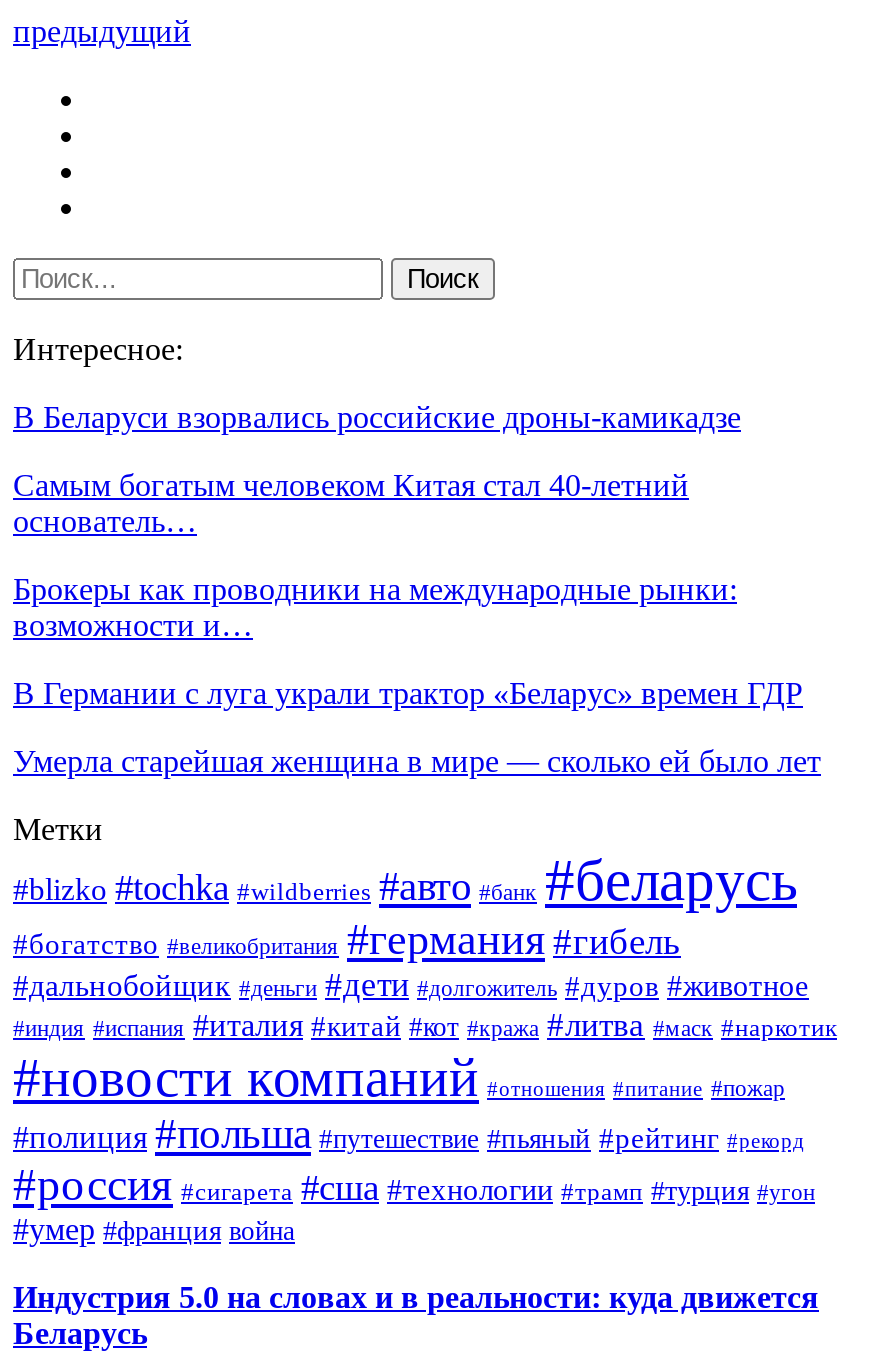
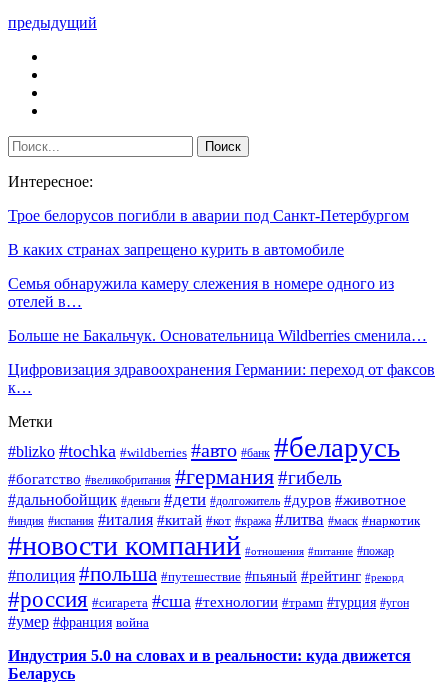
- В Беларуси взорвались российские дроны-камикадзе
+ Трое белорусов погибли в аварии под Санкт-Петербургом

- Самым богатым человеком Китая стал 40-летний
- основатель…
+ В каких странах запрещено курить в автомобиле

- Брокеры как проводники на международные рынки:
- возможности и…
+ Семья обнаружила камеру слежения в номере одного из
+ отелей в…

- В Германии с луга украли трактор «Беларус» времен ГДР
+ Больше не Бакальчук. Основательница Wildberries сменила…

- Умерла старейшая женщина в мире — сколько ей было лет
+ Цифровизация здравоохранения Германии: переход от факсов
+ к…
